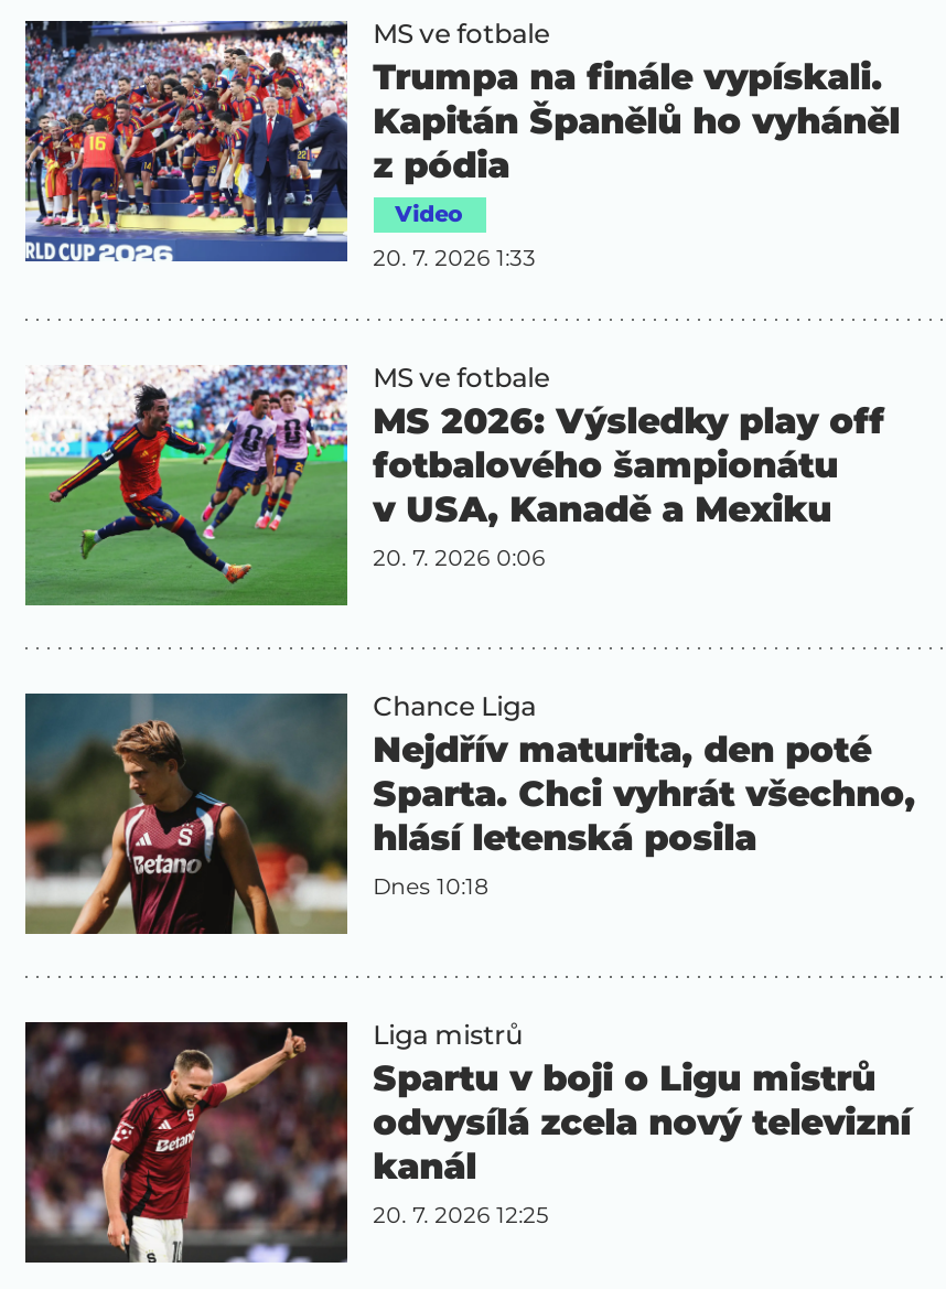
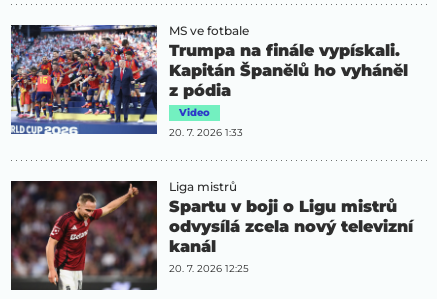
- [image]
- MS ve fotbale
- MS 2026: Výsledky play off
- fotbalového šampionátu
- v USA, Kanadě a Mexiku
- 20. 7. 2026 0:06

- [image]
- Chance Liga
- Nejdřív maturita, den poté
- Sparta. Chci vyhrát všechno,
- hlásí letenská posila
- Dnes 10:18
